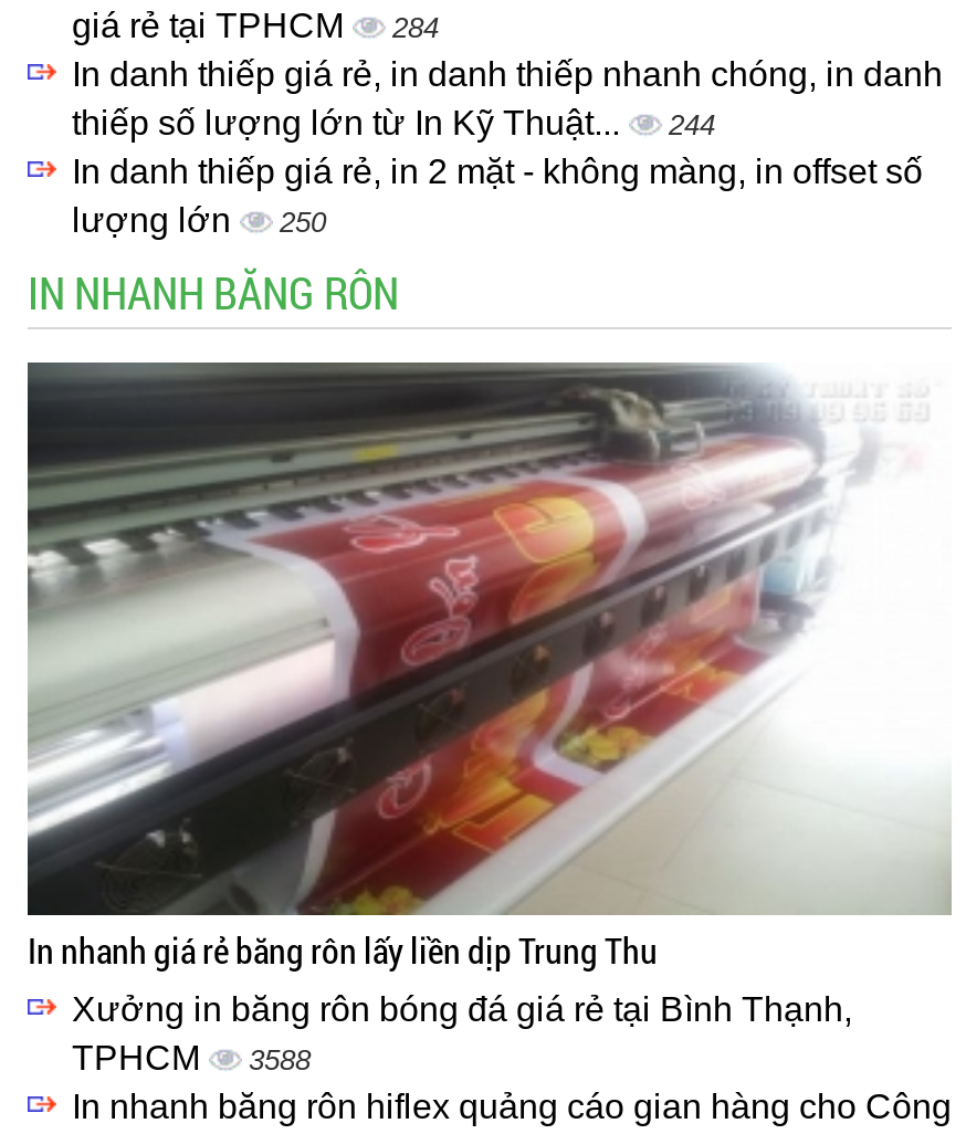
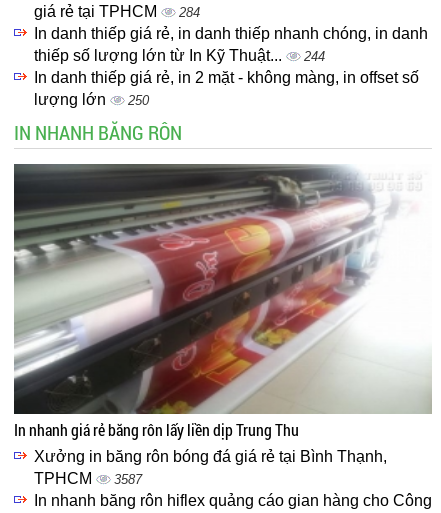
- TPHCM 3588
+ TPHCM 3587
